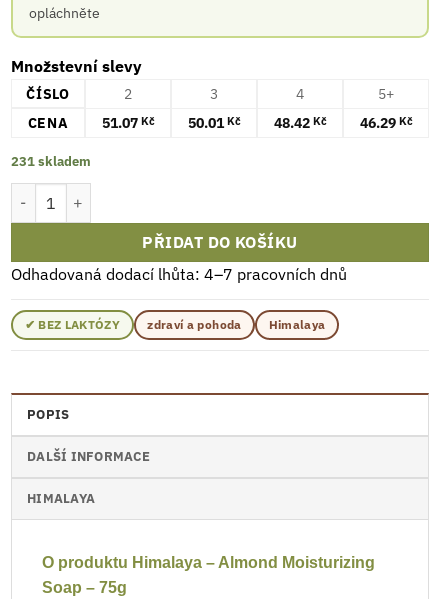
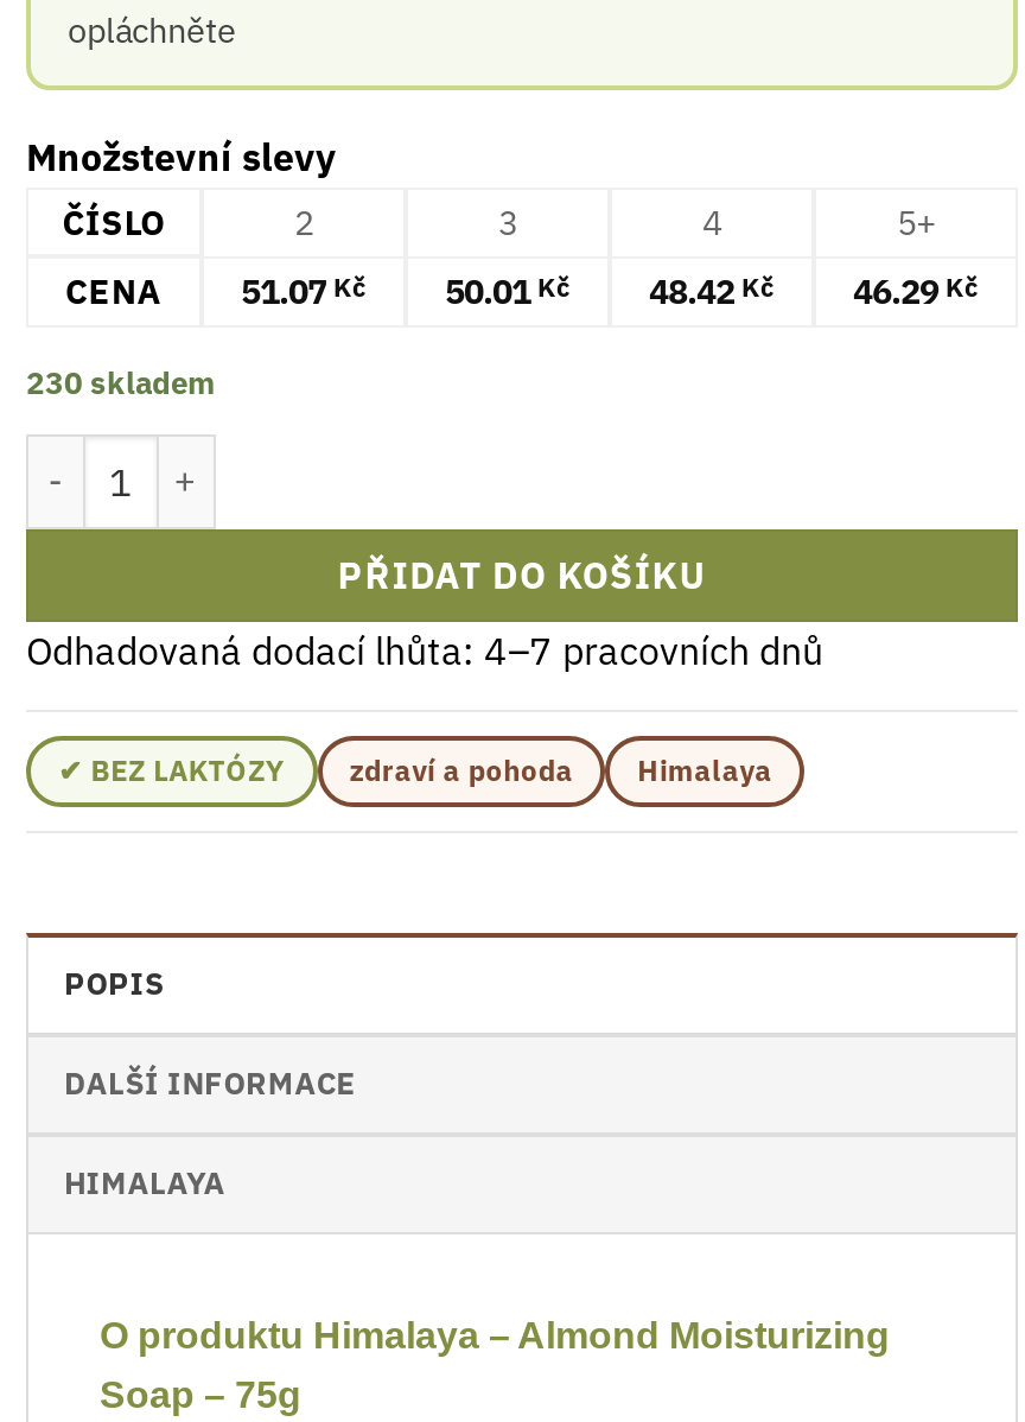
- 231 skladem
+ 230 skladem
